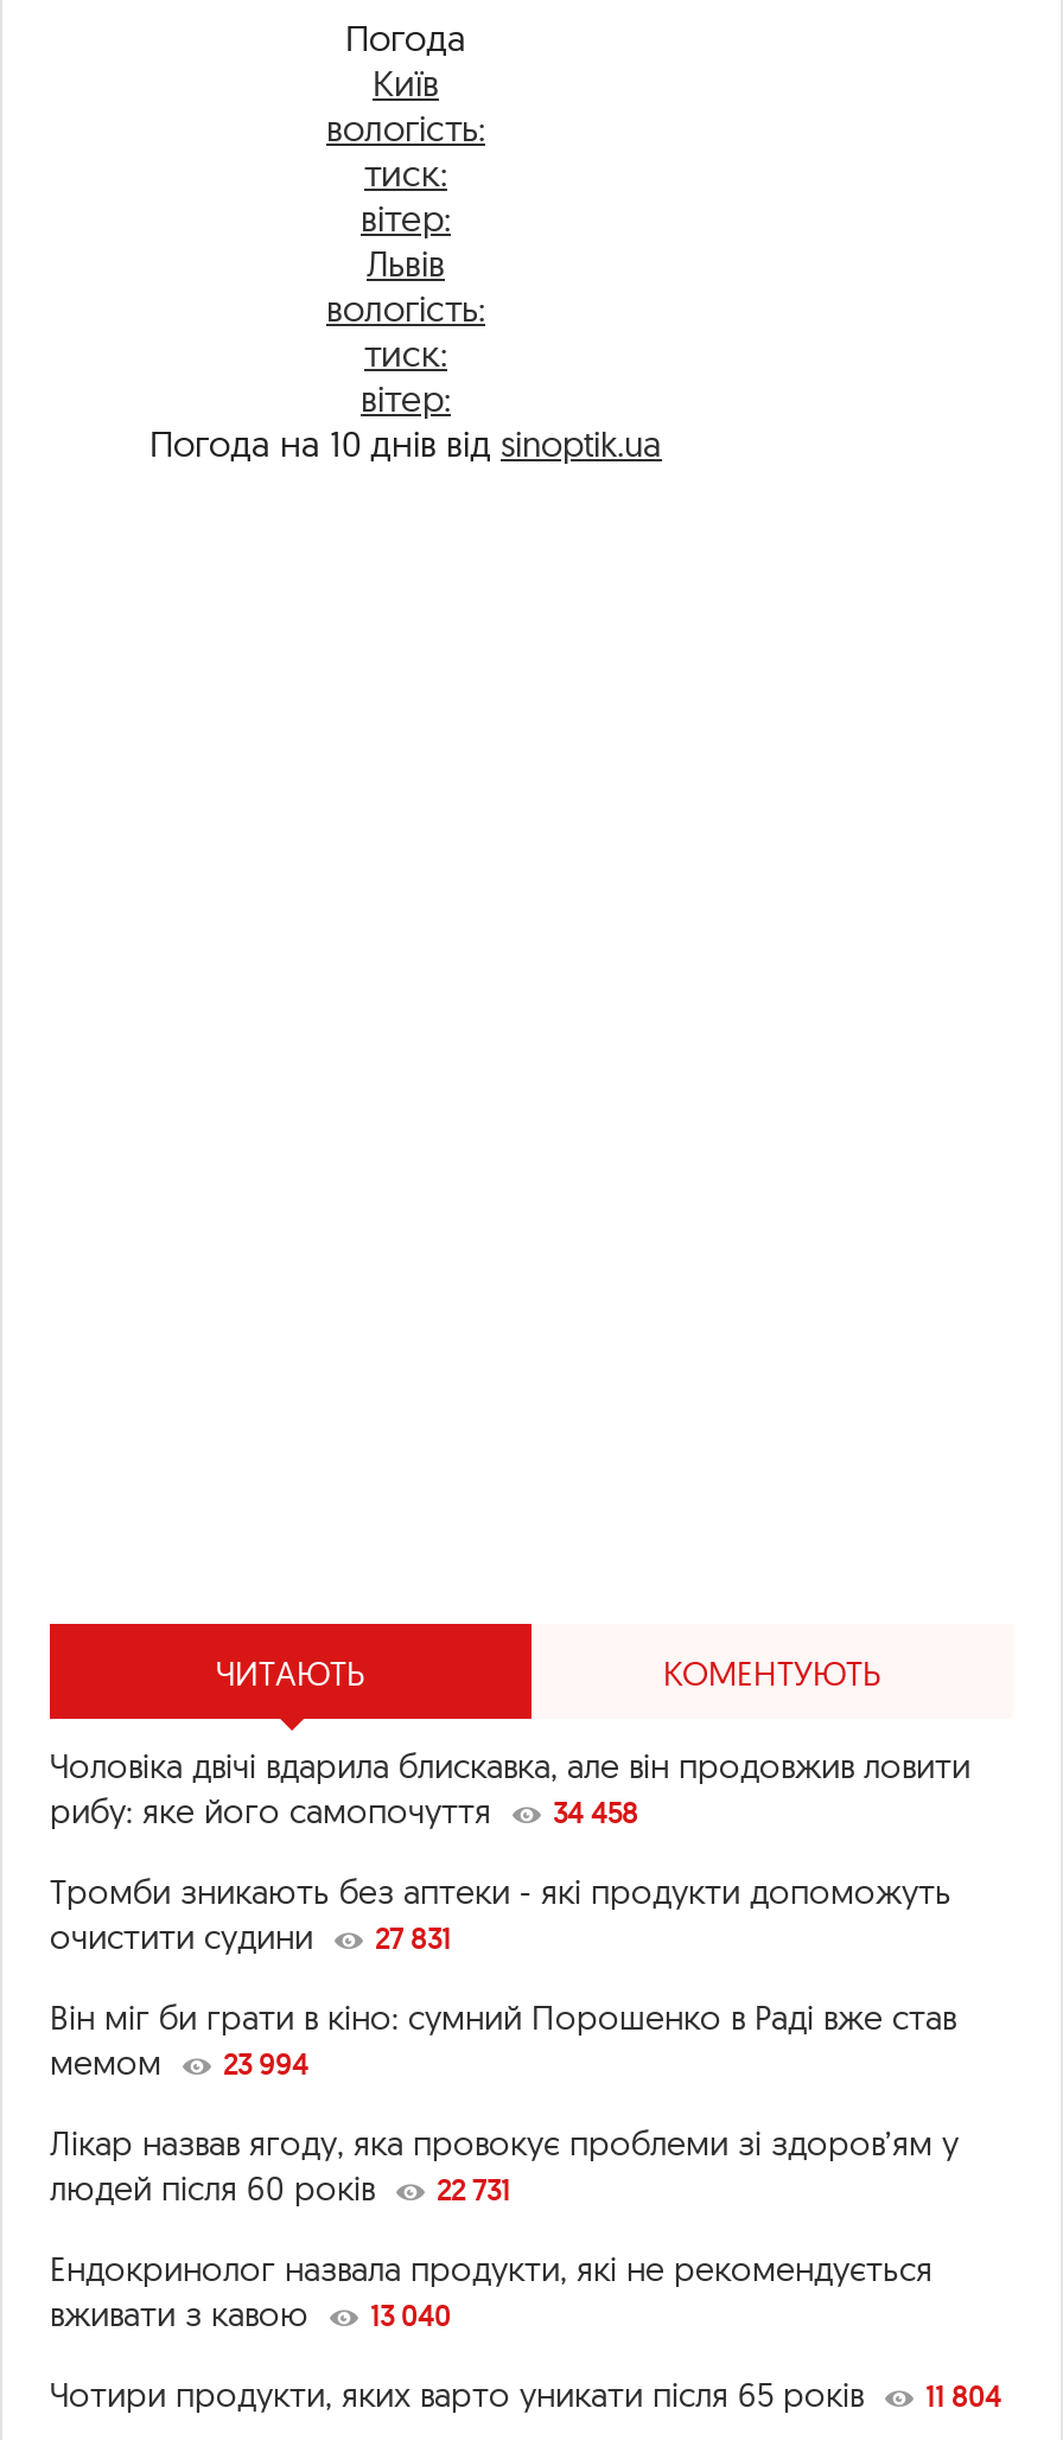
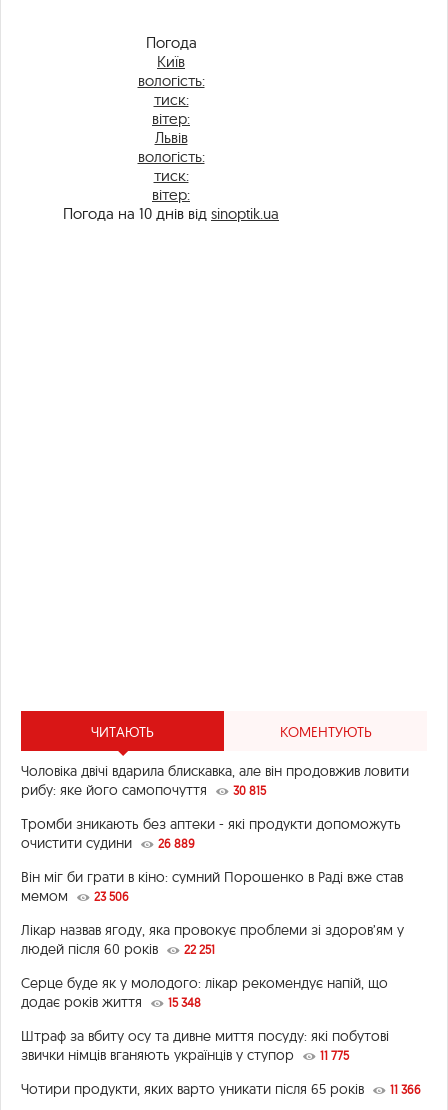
- рибу: яке його самопочуття 34 458
+ рибу: яке його самопочуття 30 815

- очистити судини 27 831
+ очистити судини 26 889

- мемом 23 994
+ мемом 23 506

- 22 731
- Ендокринолог назвала продукти, які не рекомендується
- вживати з кавою
- 13 040
+ 22 251
+ Серце буде як у молодого: лікар рекомендує напій, що
+ додає років життя
+ 15 348
+ Штраф за вбиту осу та дивне миття посуду: які побутові
+ звички німців вганяють українців у ступор
+ 11 775

- Чотири продукти, яких варто уникати після 65 років 11 804
+ Чотири продукти, яких варто уникати після 65 років 11 366
